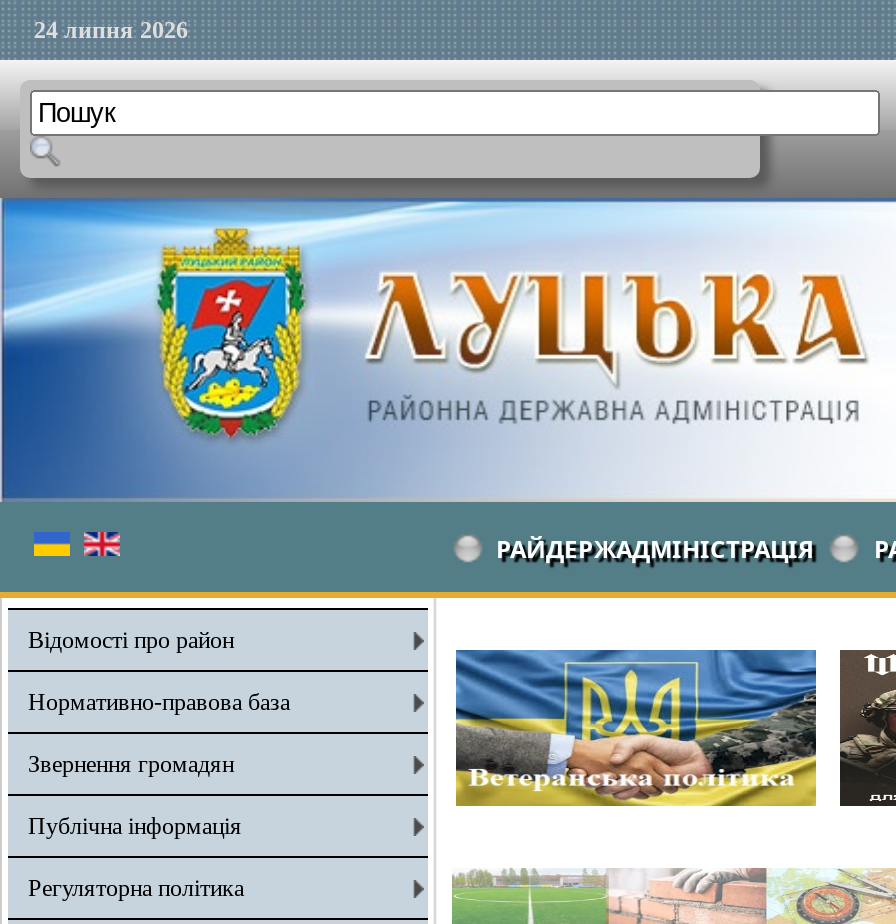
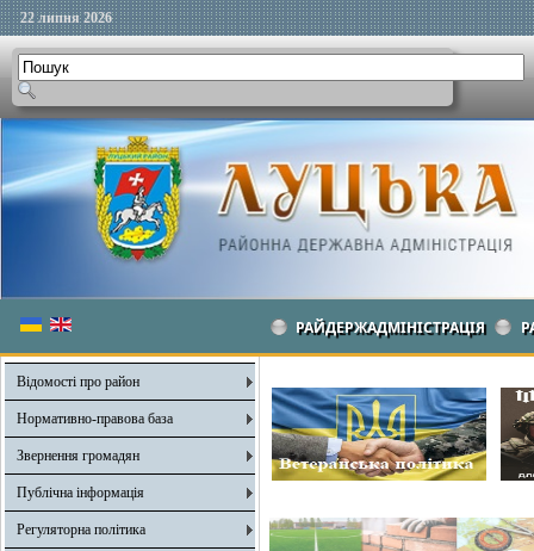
- 24 липня 2026
+ 22 липня 2026
